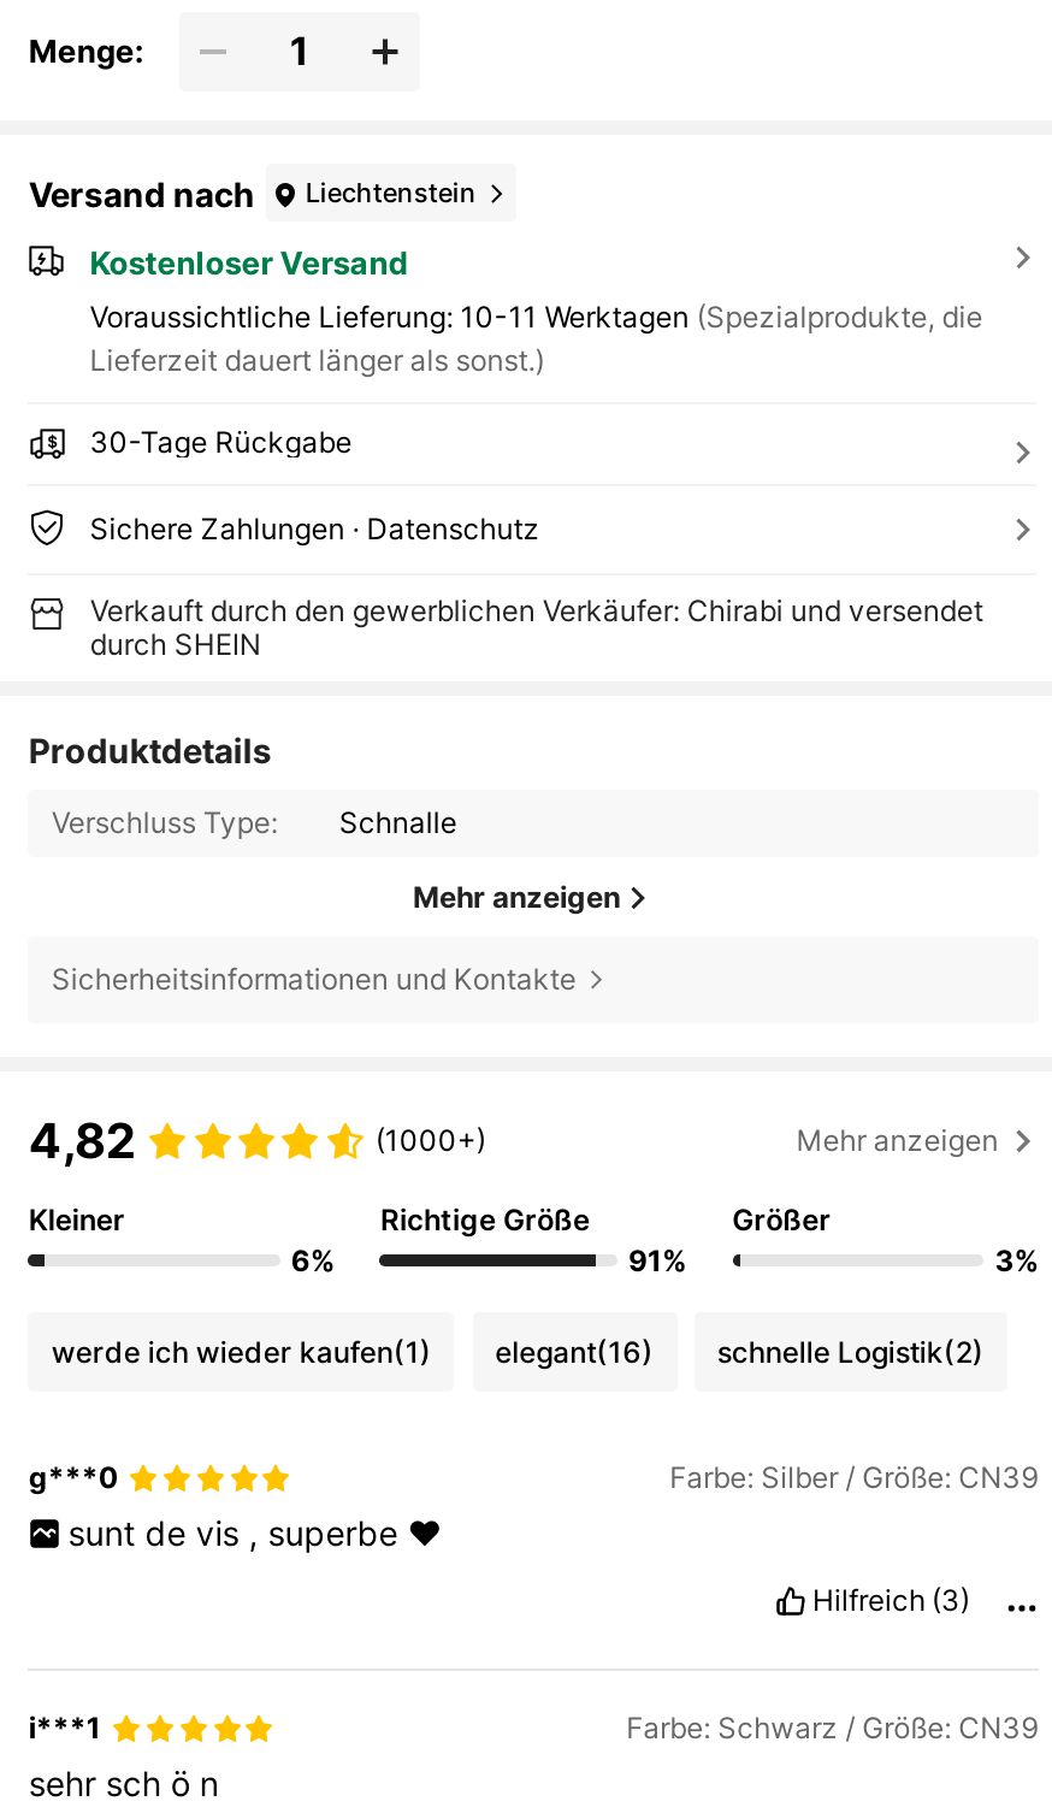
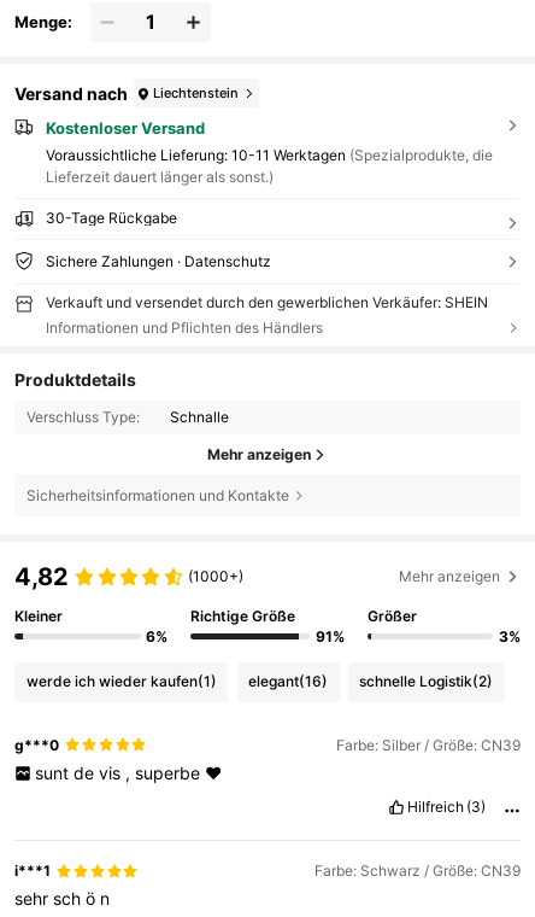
- Verkauft durch den gewerblichen Verkäufer: Chirabi und versendet
- durch SHEIN
+ Verkauft und versendet durch den gewerblichen Verkäufer: SHEIN
+ Informationen und Pflichten des Händlers
